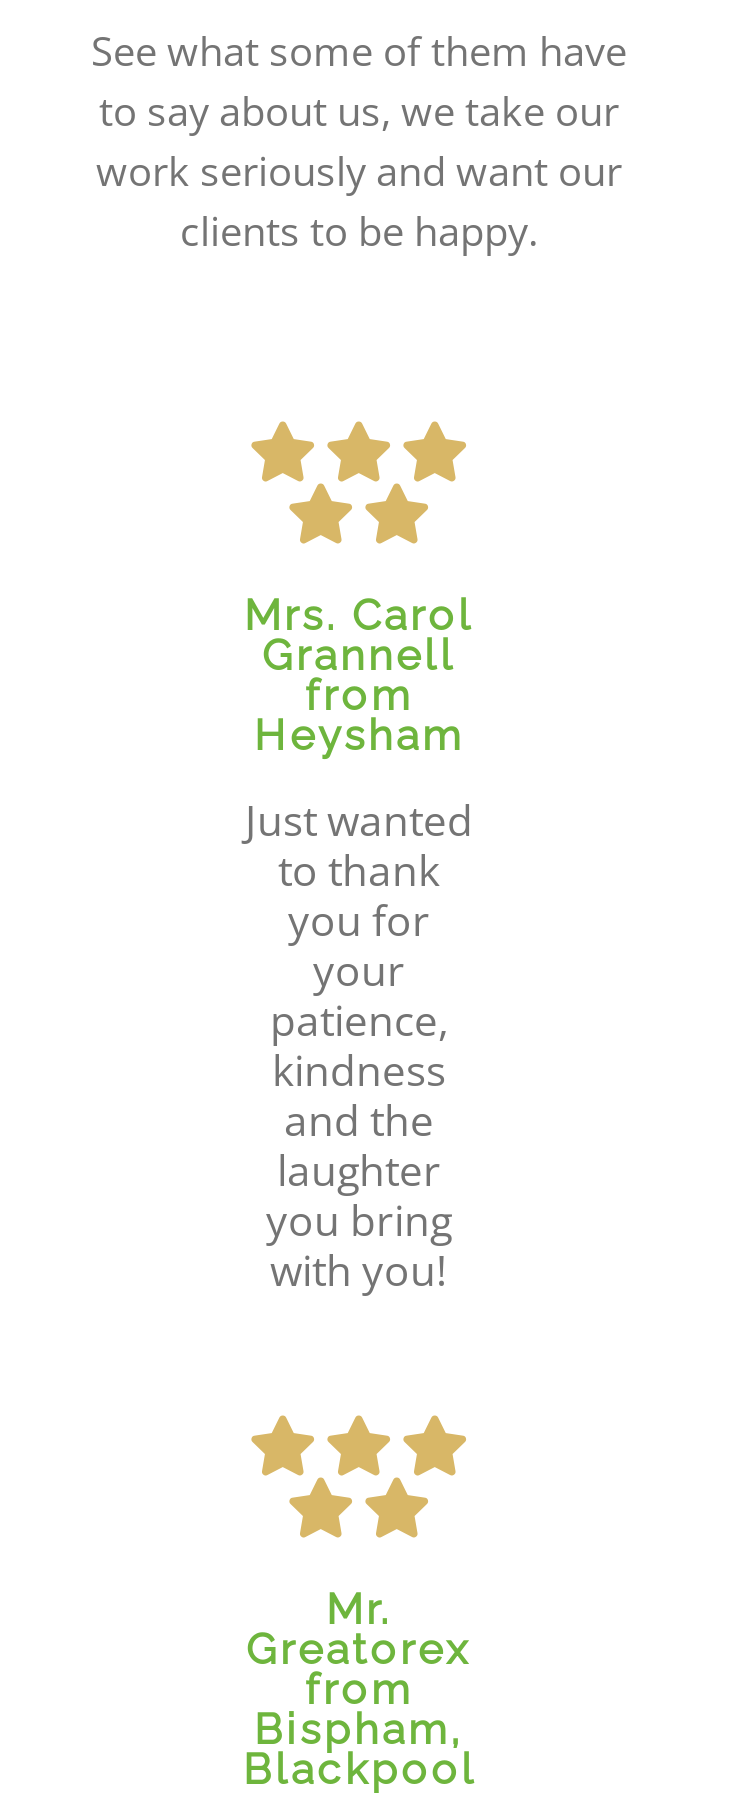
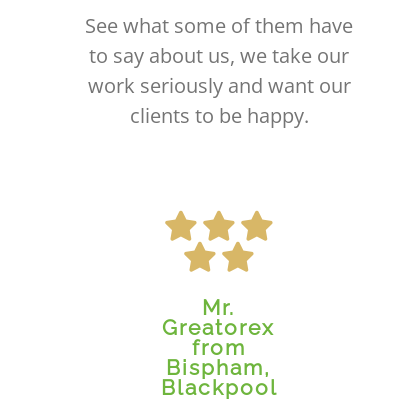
- Mrs. Carol
- Grannell
- from
- Heysham
- Just wanted
- to thank
- you for
- your
- patience,
- kindness
- and the
- laughter
- you bring
- with you!
